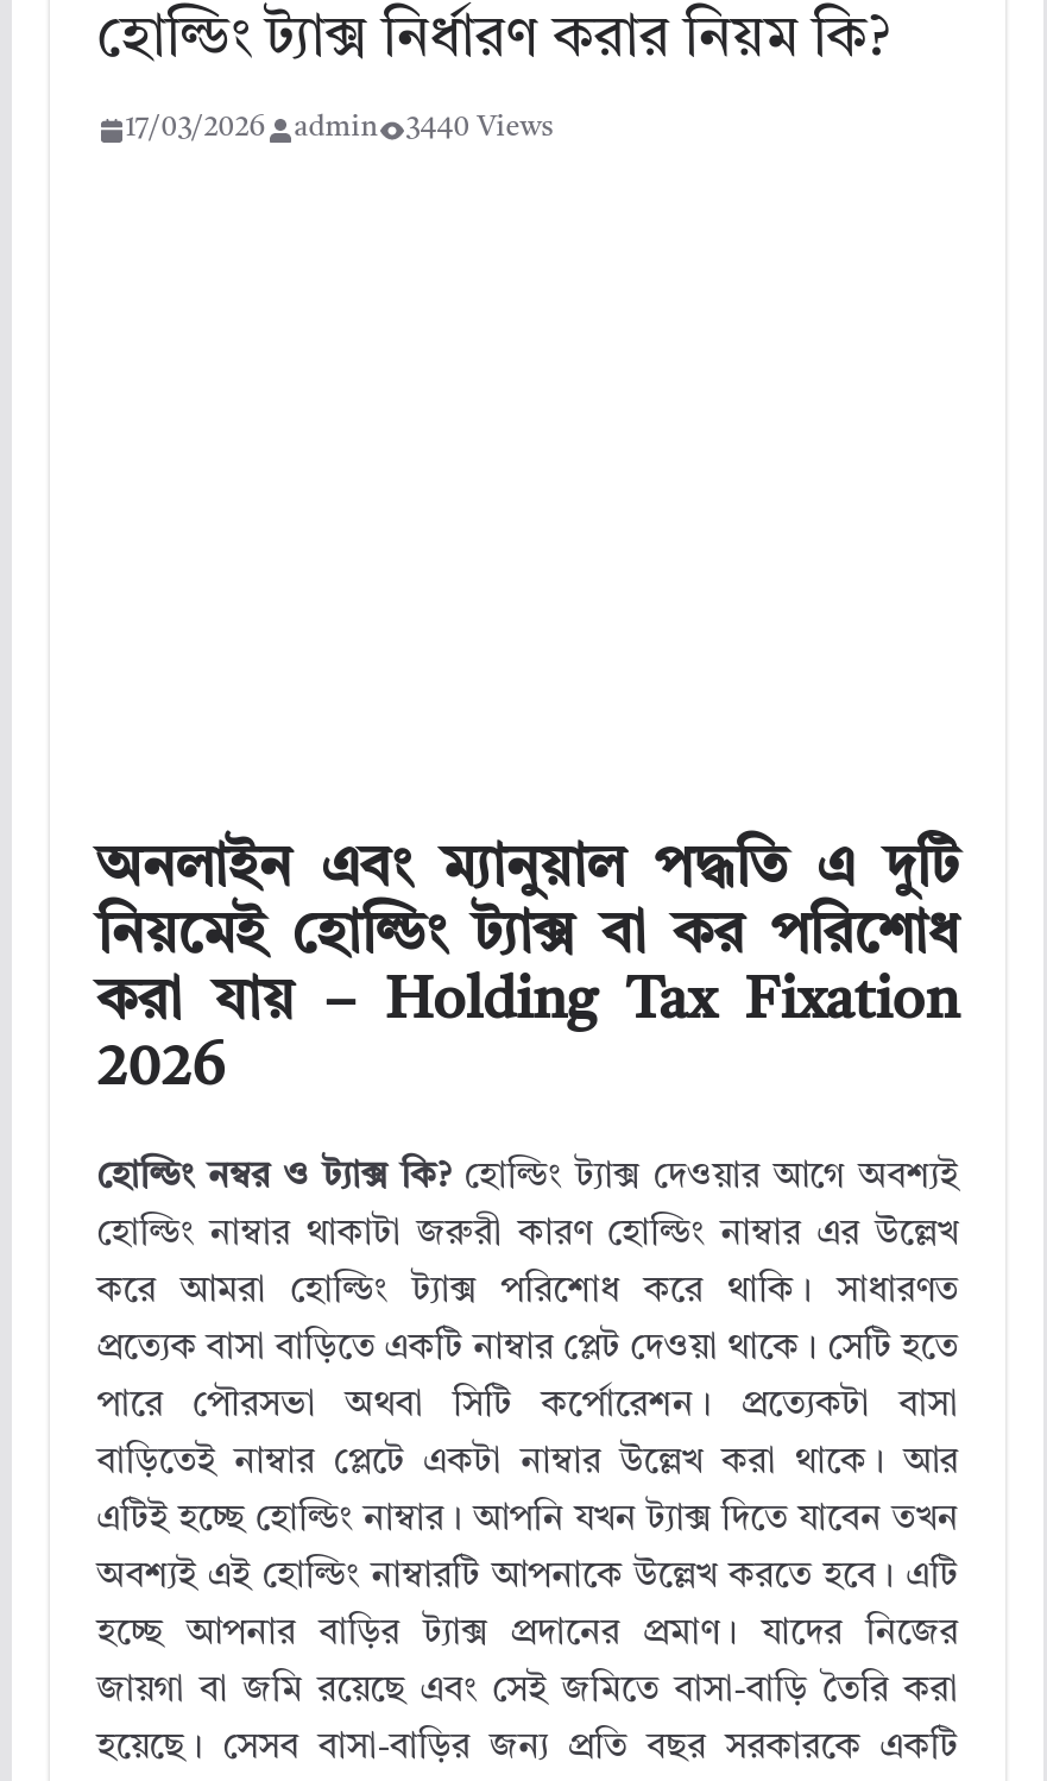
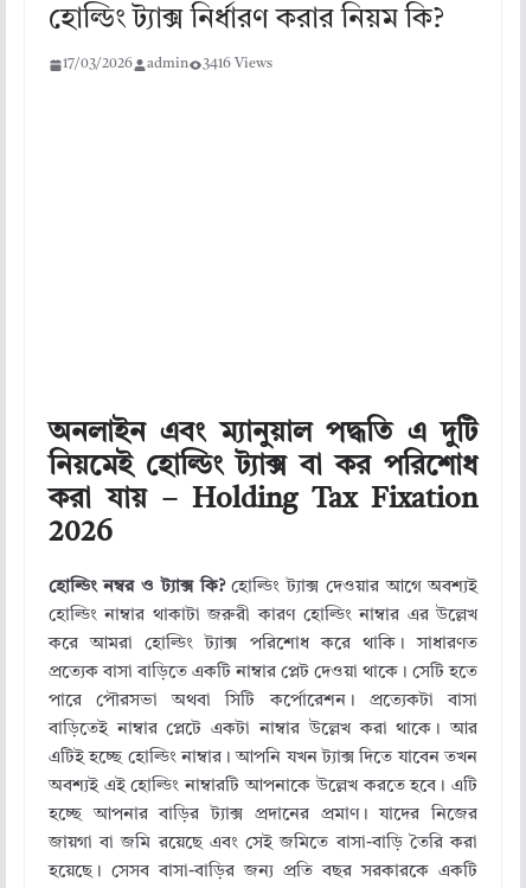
- 17/03/2026 admin 3440 Views
+ 17/03/2026 admin 3416 Views
